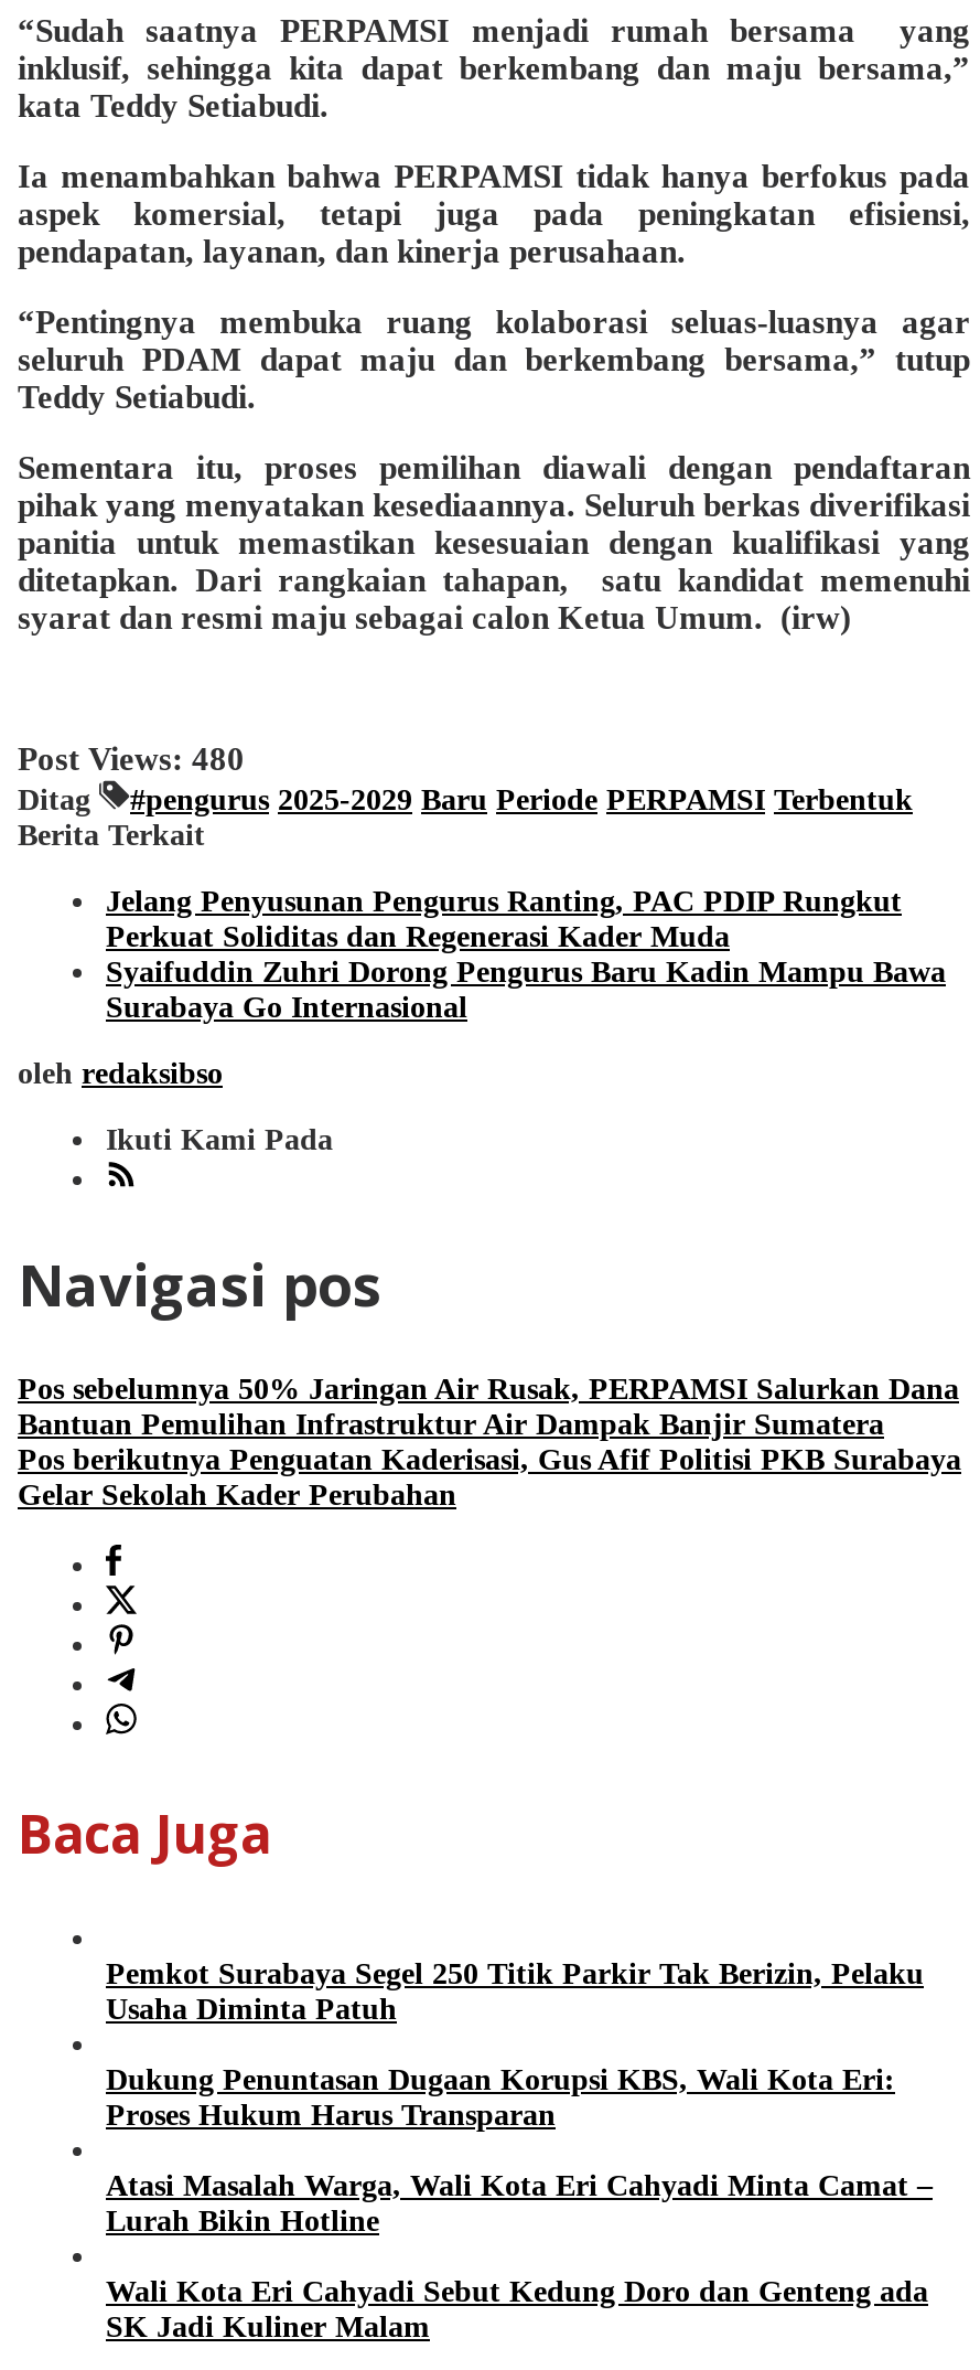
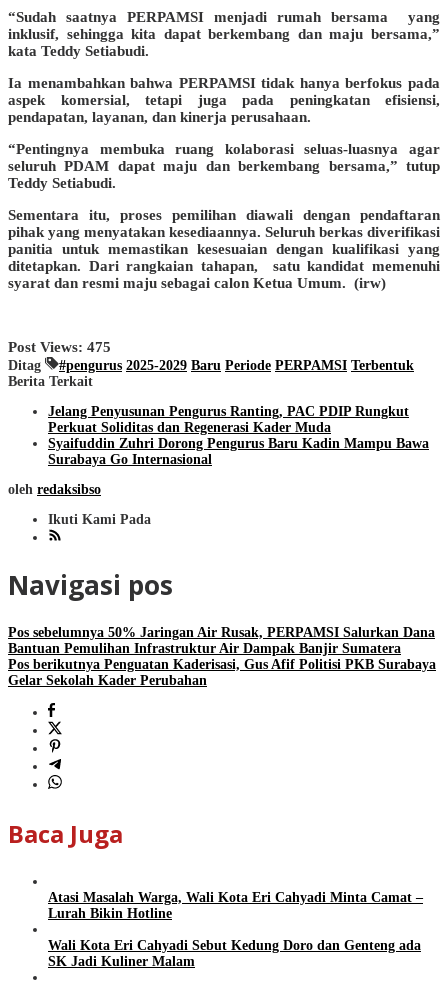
- Post Views: 480
+ Post Views: 475

- Pemkot Surabaya Segel 250 Titik Parkir Tak Berizin, Pelaku
- Usaha Diminta Patuh
- Dukung Penuntasan Dugaan Korupsi KBS, Wali Kota Eri:
- Proses Hukum Harus Transparan
